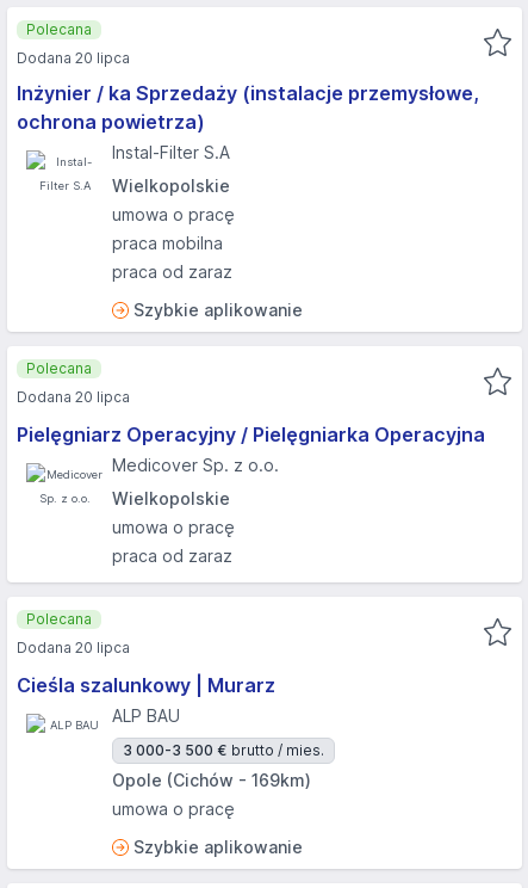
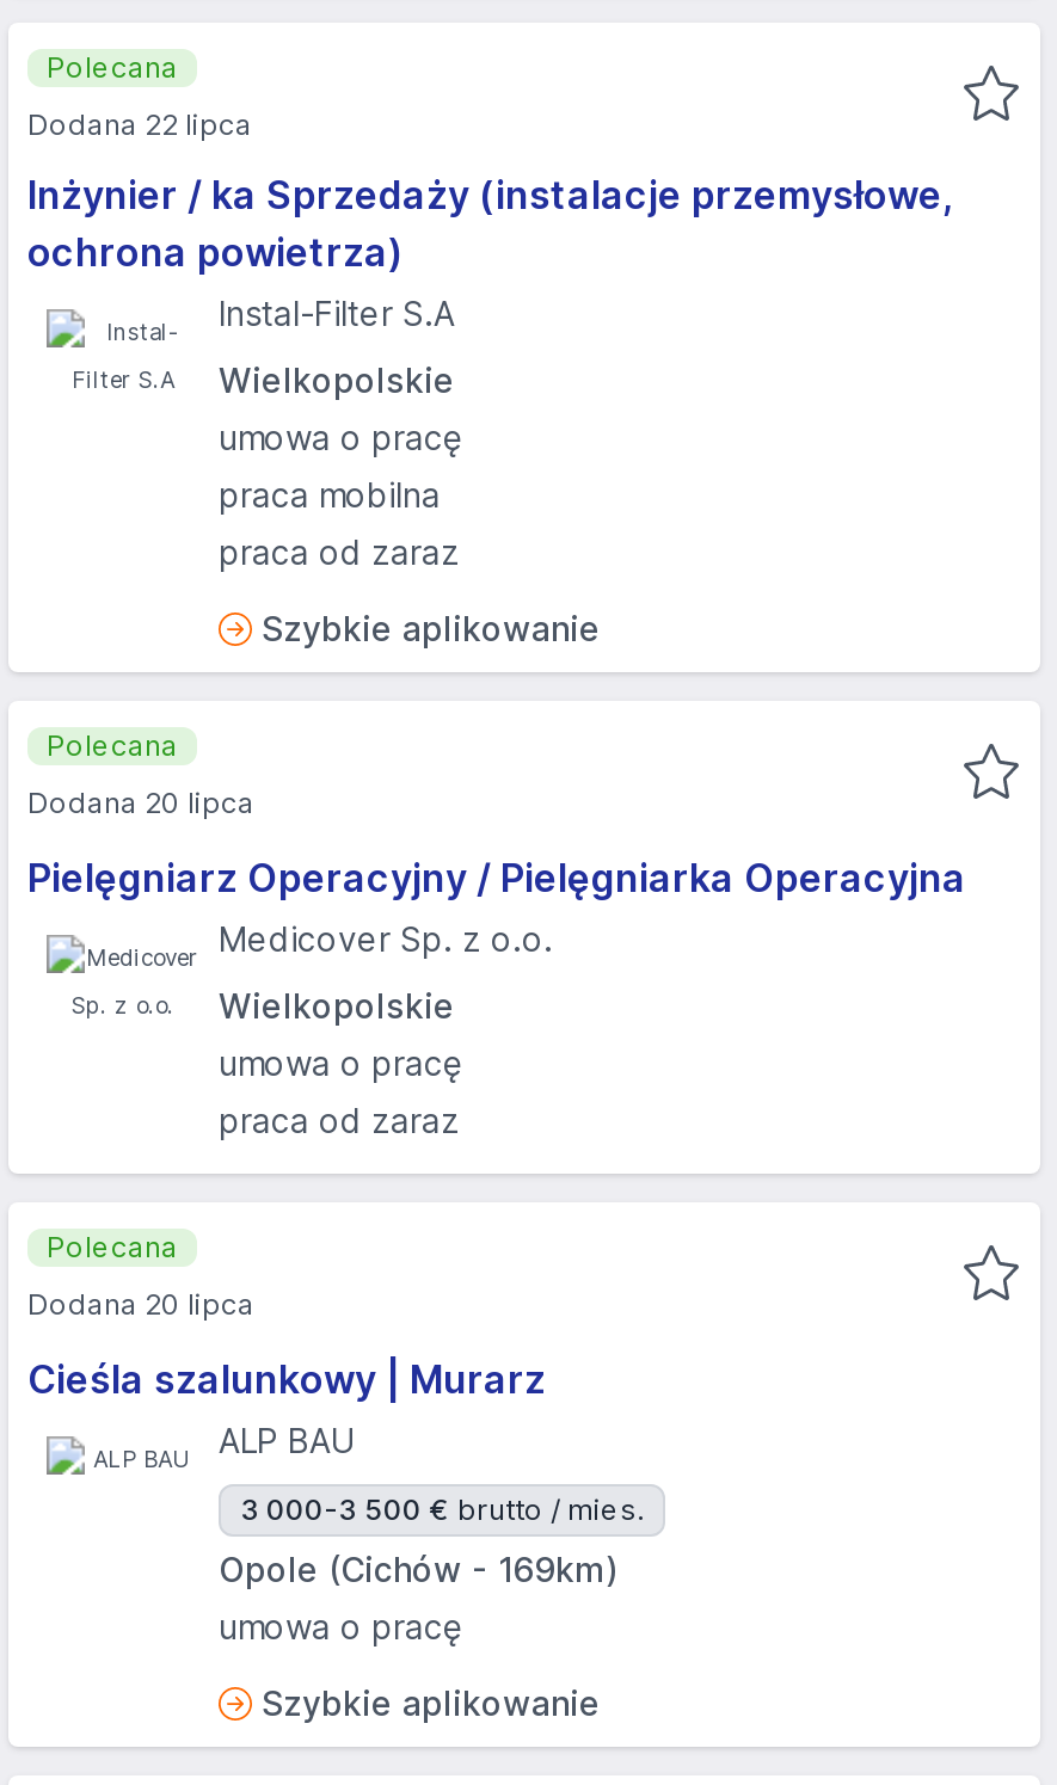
- Dodana 20 lipca
+ Dodana 22 lipca
